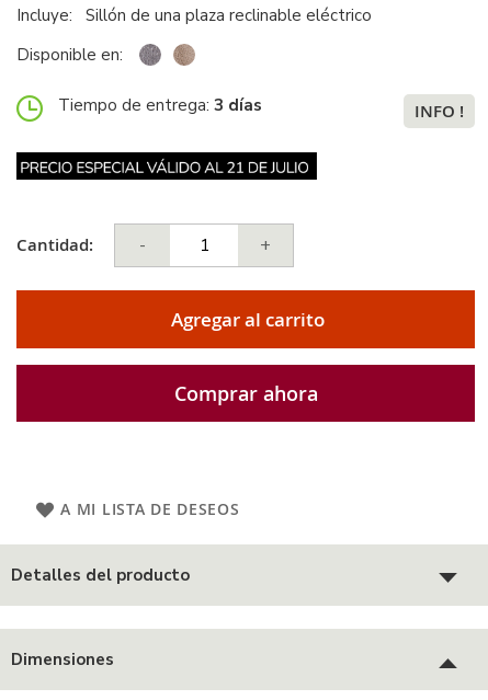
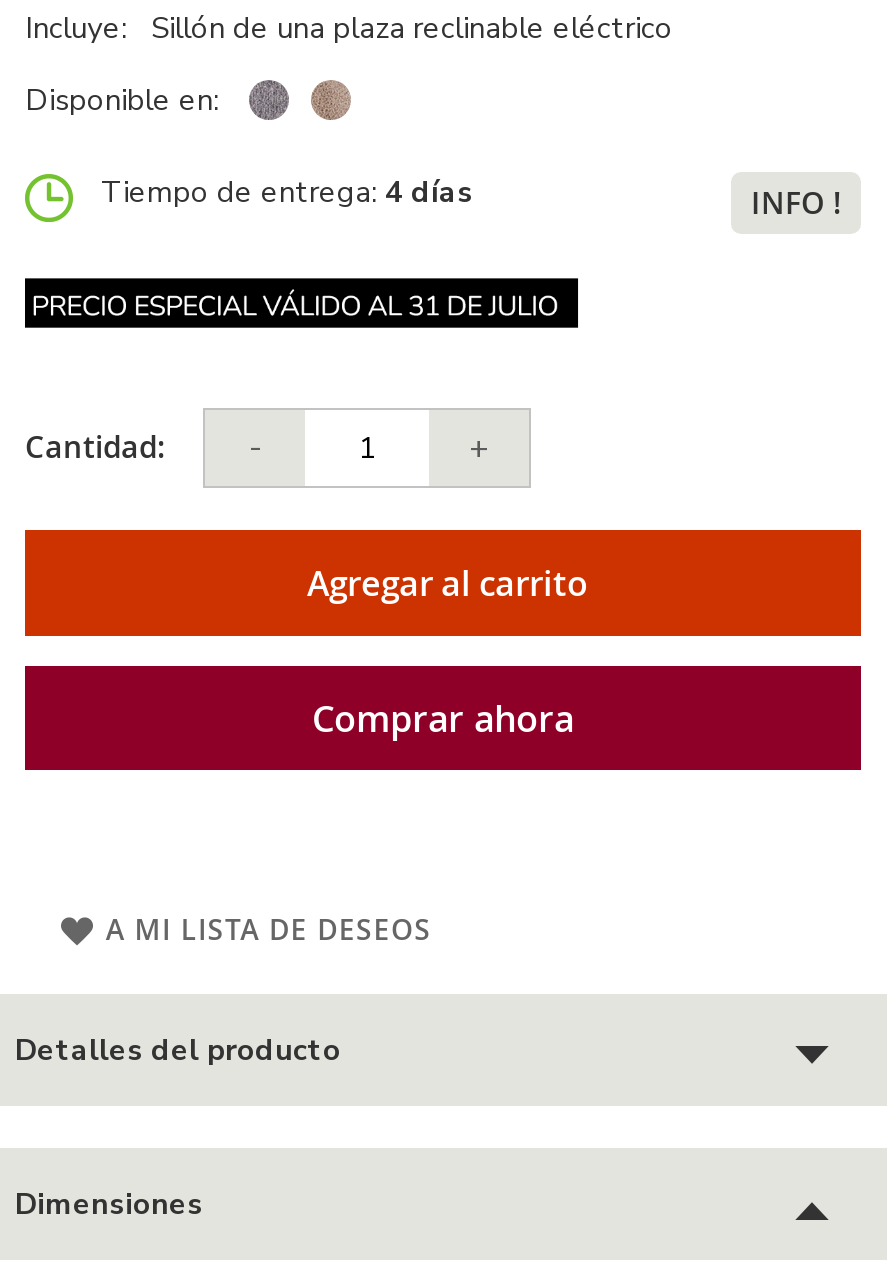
- Tiempo de entrega: 3 días
+ Tiempo de entrega: 4 días
